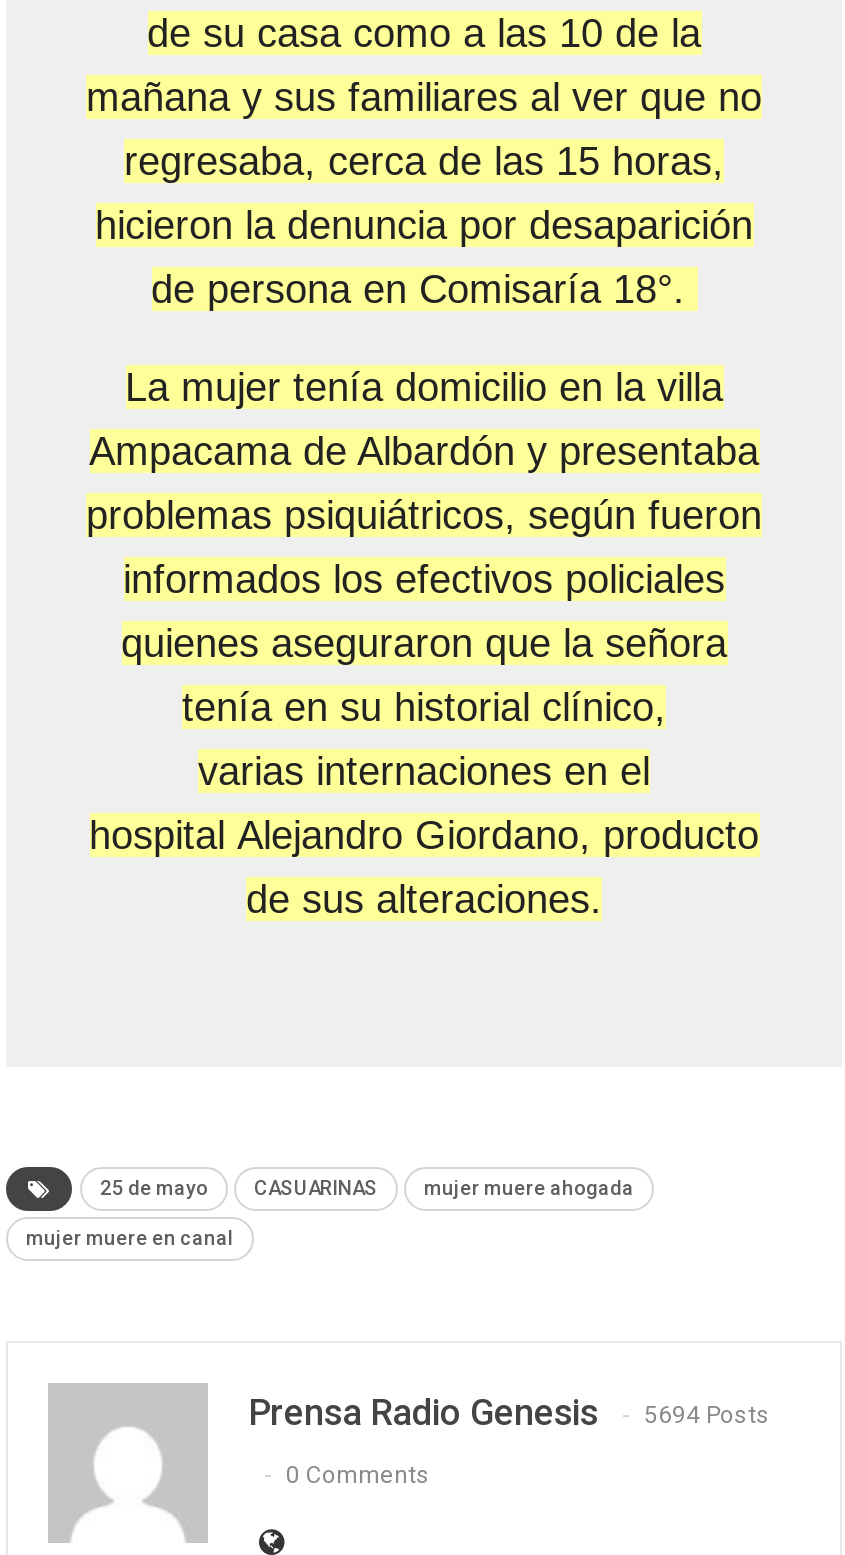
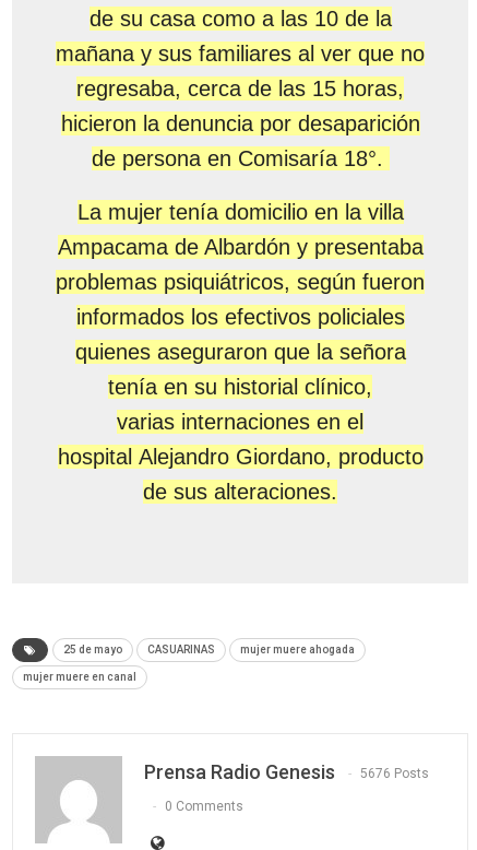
- Prensa Radio Genesis 5694 Posts
+ Prensa Radio Genesis 5676 Posts
